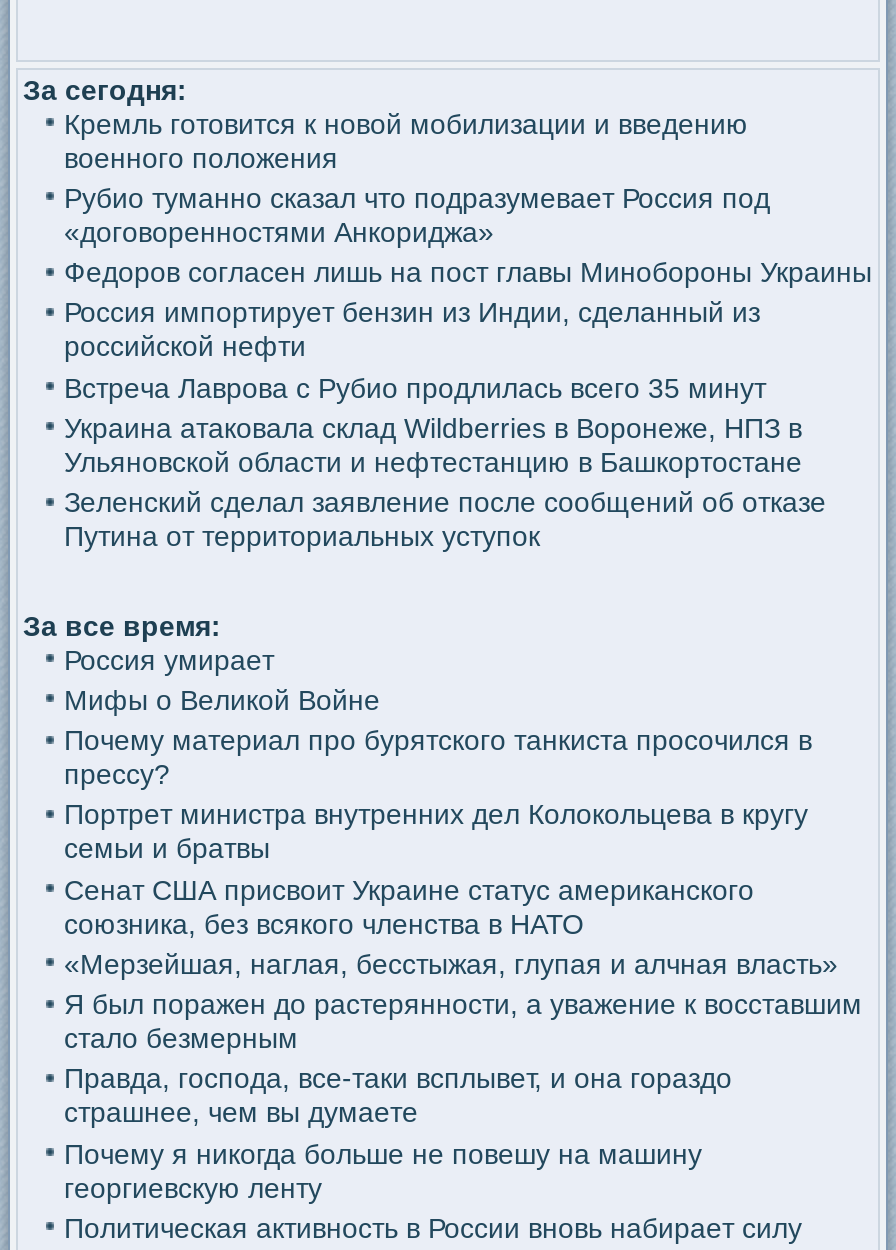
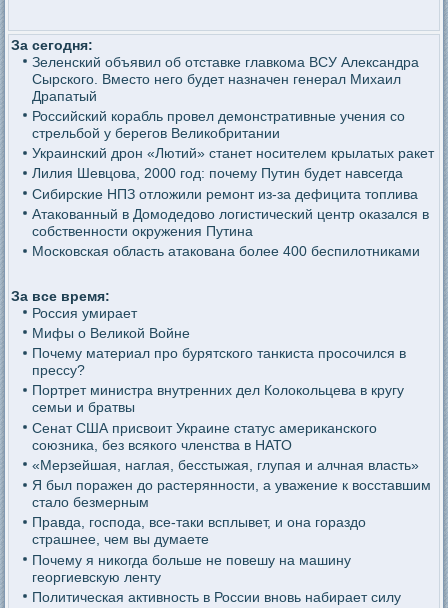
- Кремль готовится к новой мобилизации и введению
- военного положения
- Рубио туманно сказал что подразумевает Россия под
- «договоренностями Анкориджа»
- Федоров согласен лишь на пост главы Минобороны Украины
- Россия импортирует бензин из Индии, сделанный из
- российской нефти
- Встреча Лаврова с Рубио продлилась всего 35 минут
- Украина атаковала склад Wildberries в Воронеже, НПЗ в
- Ульяновской области и нефтестанцию в Башкортостане
- Зеленский сделал заявление после сообщений об отказе
- Путина от территориальных уступок
+ Зеленский объявил об отставке главкома ВСУ Александра
+ Сырского. Вместо него будет назначен генерал Михаил
+ Драпатый
+ Российский корабль провел демонстративные учения со
+ стрельбой у берегов Великобритании
+ Украинский дрон «Лютий» станет носителем крылатых ракет
+ Лилия Шевцова, 2000 год: почему Путин будет навсегда
+ Сибирские НПЗ отложили ремонт из-за дефицита топлива
+ Атакованный в Домодедово логистический центр оказался в
+ собственности окружения Путина
+ Московская область атакована более 400 беспилотниками
